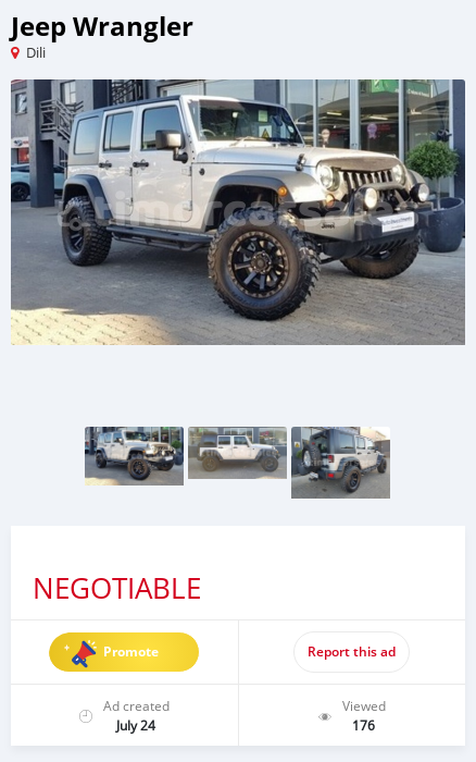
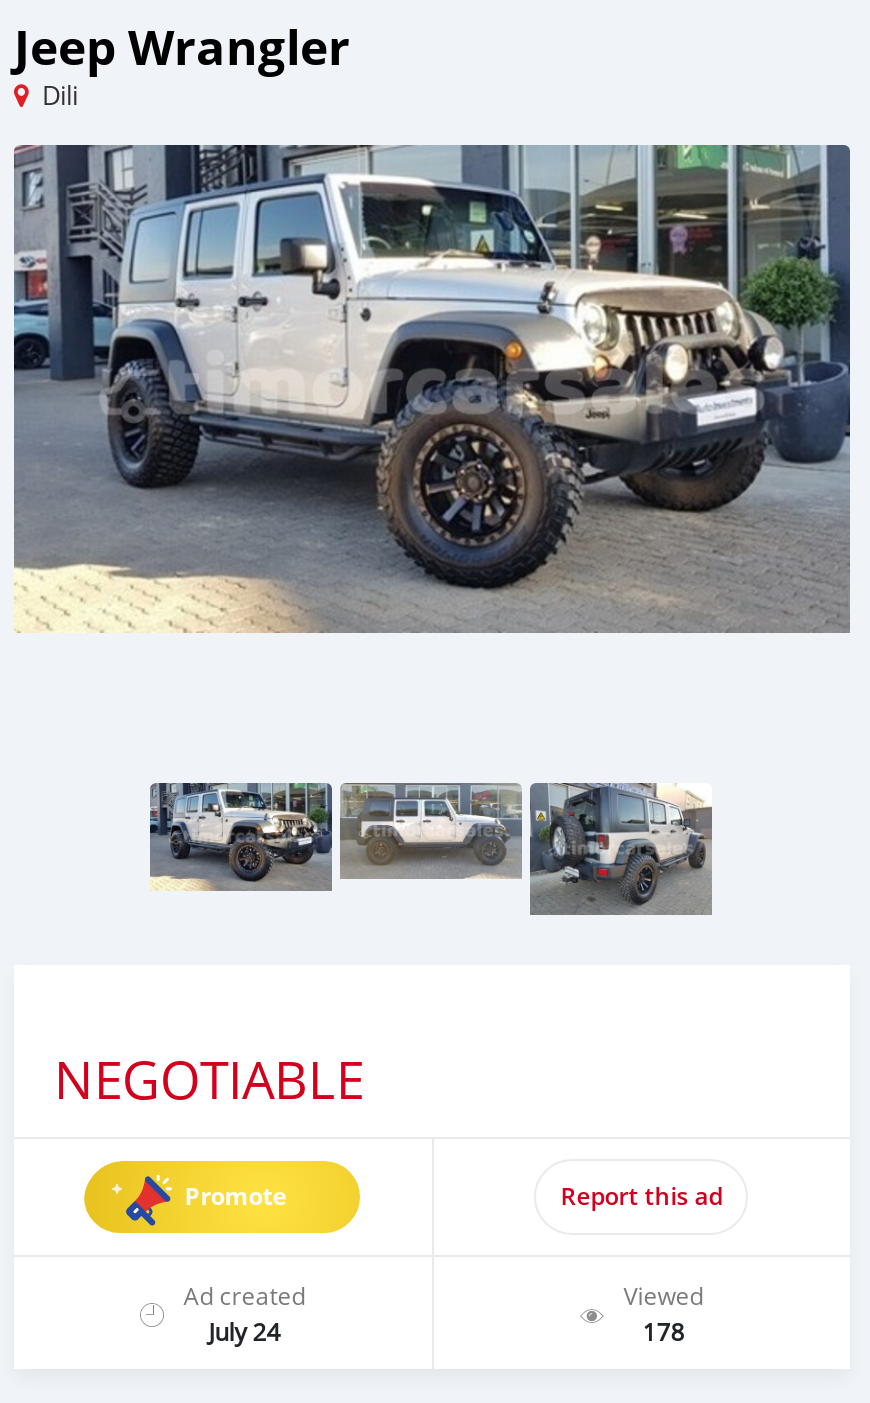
- 176
+ 178
